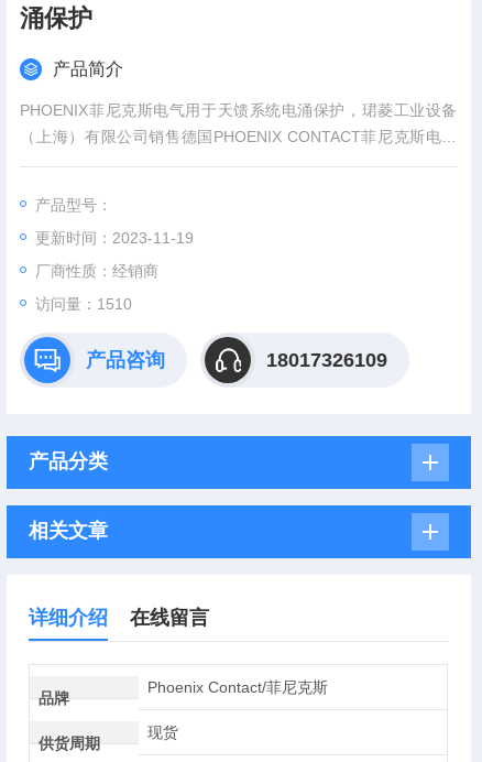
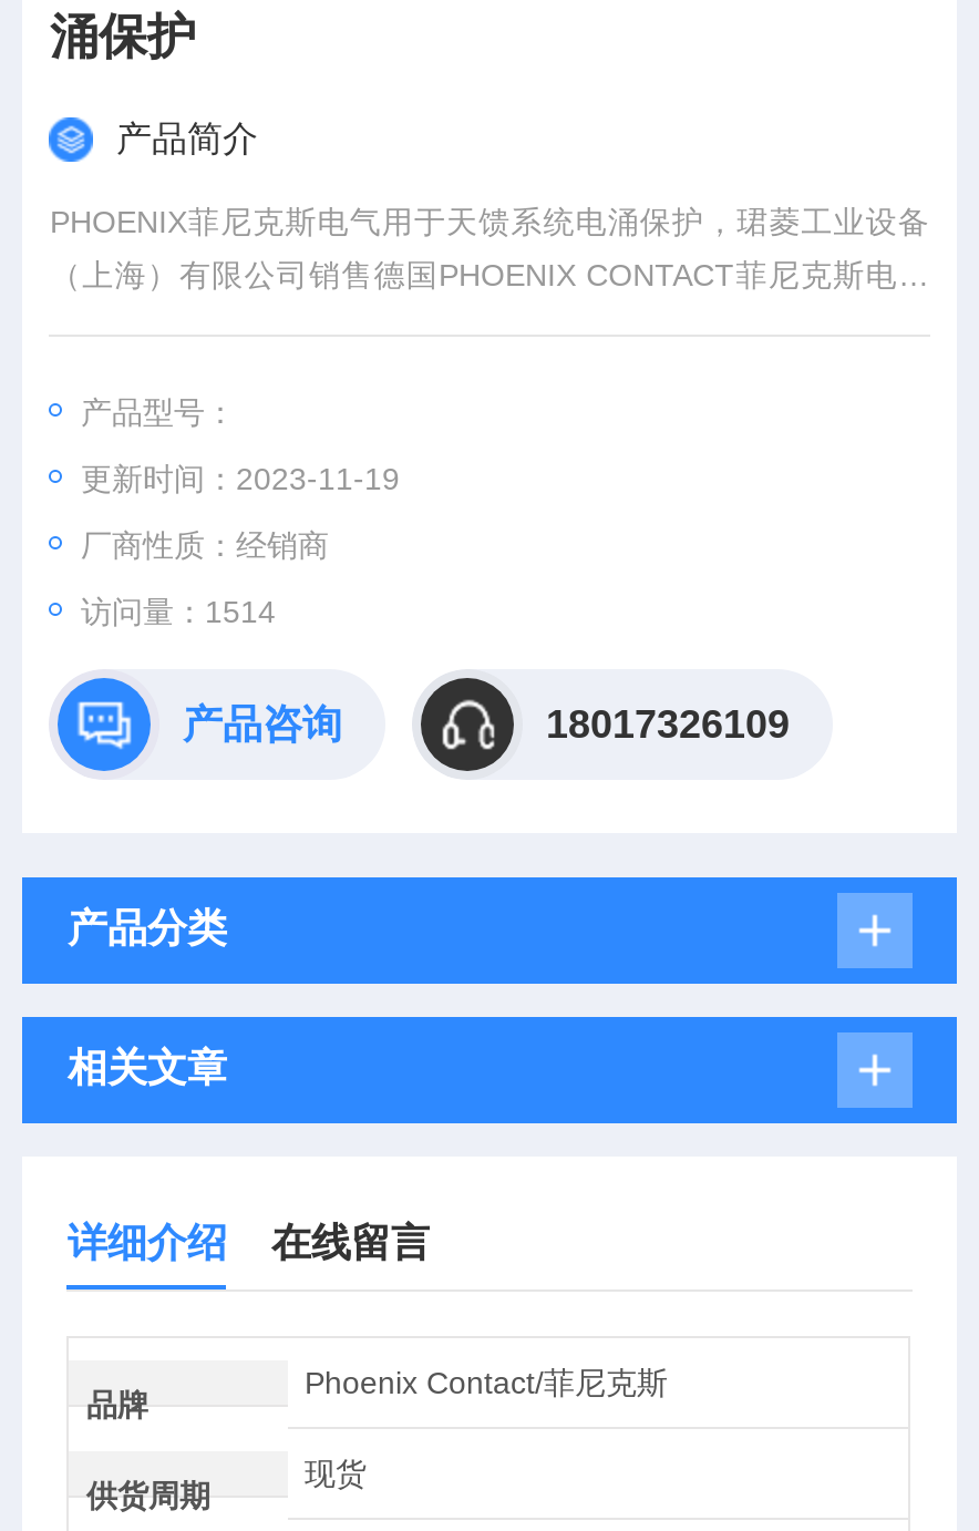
- 访问量：1510
+ 访问量：1514
